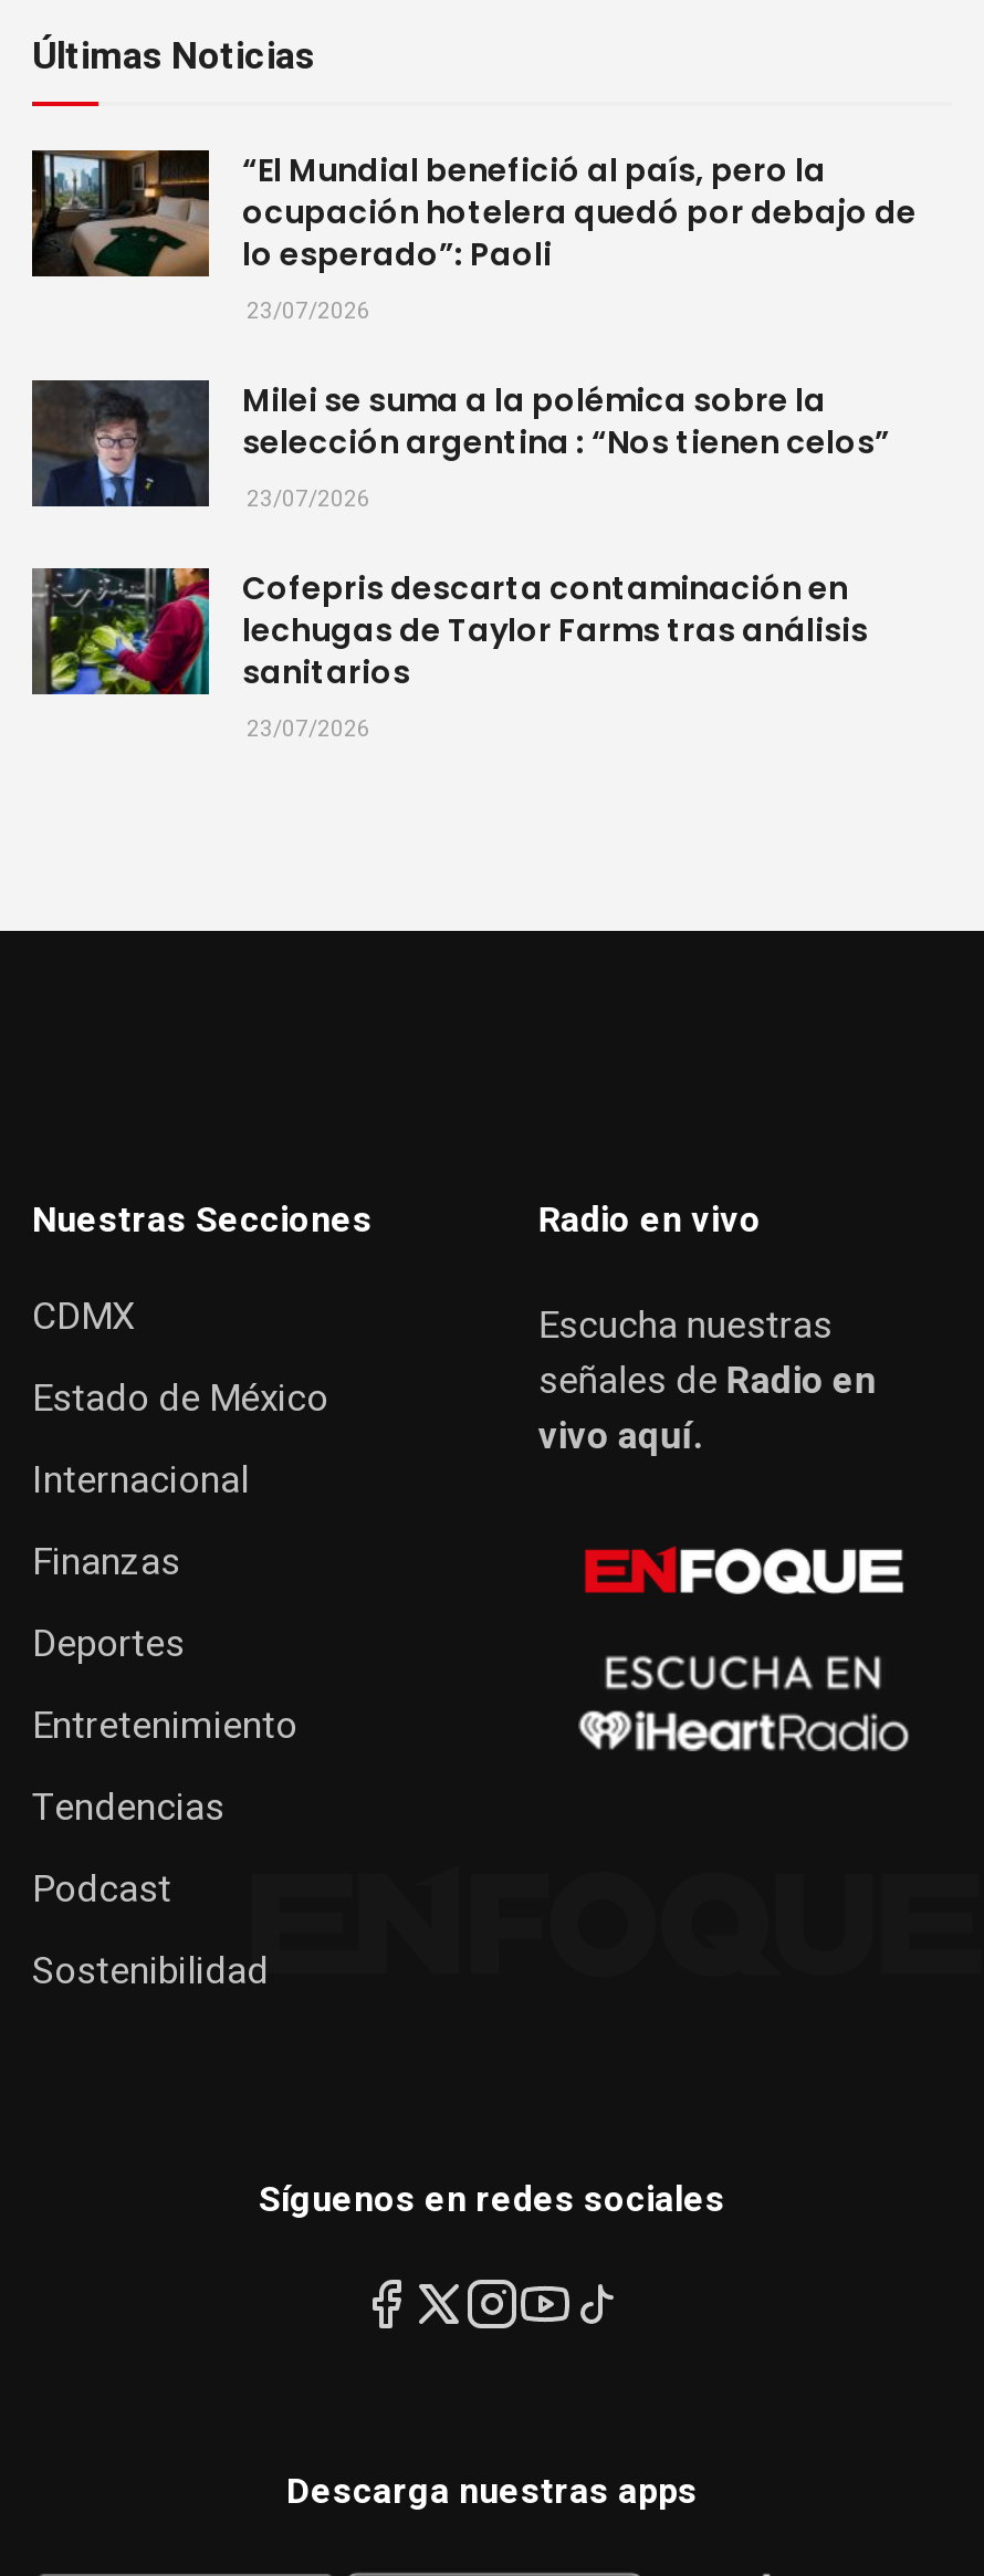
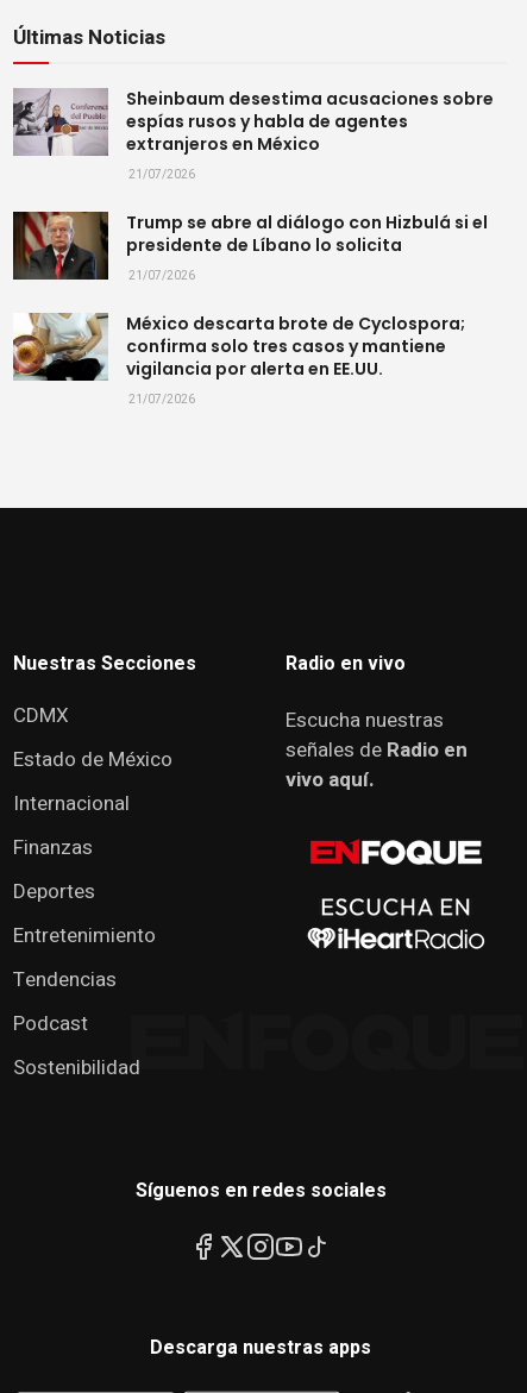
- [image]
- “El Mundial benefició al país, pero la
- ocupación hotelera quedó por debajo de
- lo esperado”: Paoli
- 23/07/2026
+ [image]
+ Sheinbaum desestima acusaciones sobre
+ espías rusos y habla de agentes
+ extranjeros en México
+ 21/07/2026

- [image]
- Milei se suma a la polémica sobre la
- selección argentina : “Nos tienen celos”
- 23/07/2026
+ [image]
+ Trump se abre al diálogo con Hizbulá si el
+ presidente de Líbano lo solicita
+ 21/07/2026

- [image]
- Cofepris descarta contaminación en
- lechugas de Taylor Farms tras análisis
- sanitarios
- 23/07/2026
+ [image]
+ México descarta brote de Cyclospora;
+ confirma solo tres casos y mantiene
+ vigilancia por alerta en EE.UU.
+ 21/07/2026
